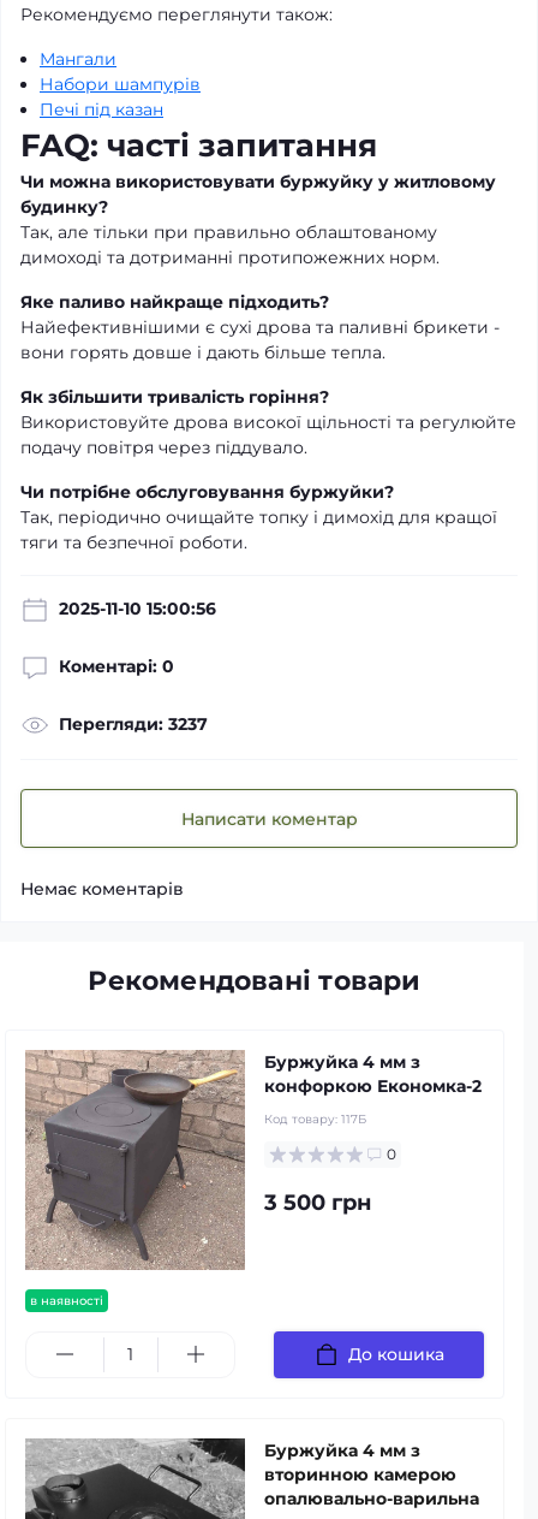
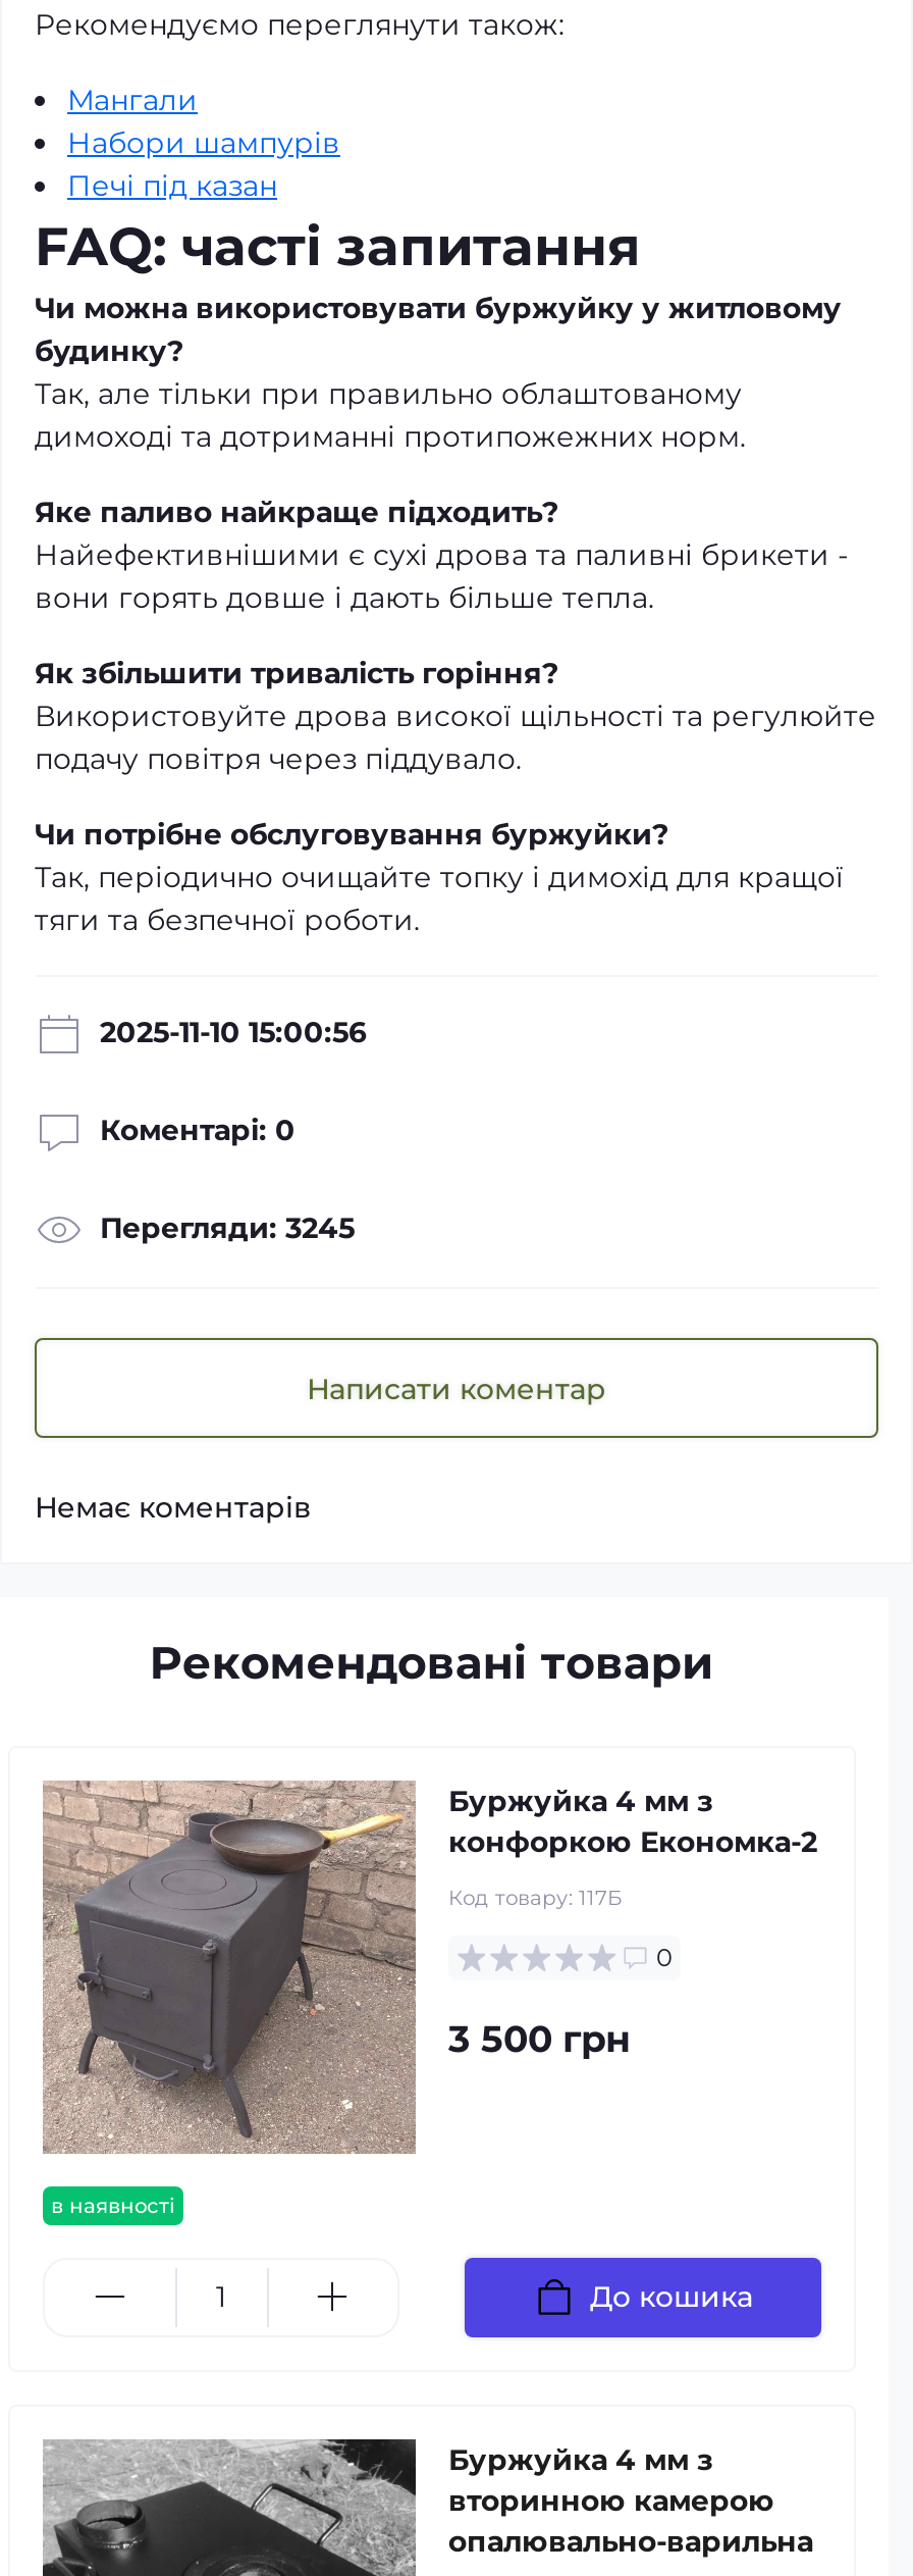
- Перегляди: 3237
+ Перегляди: 3245
